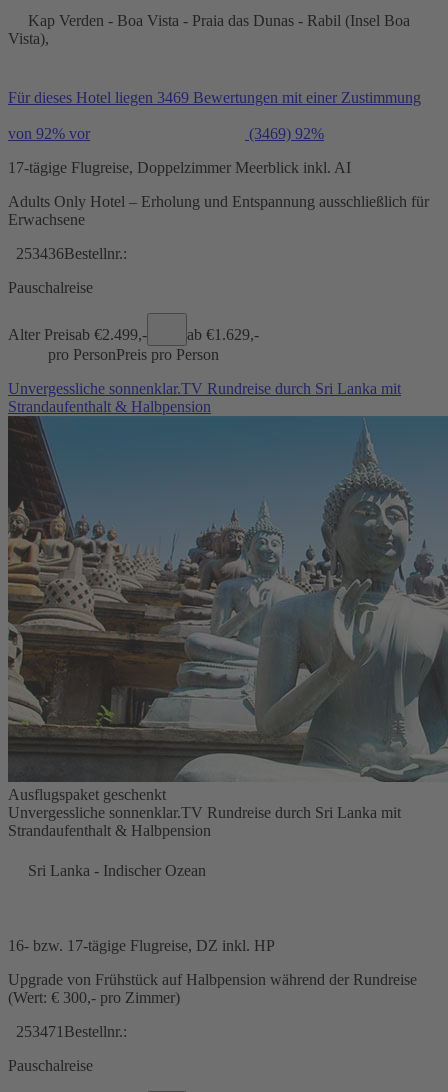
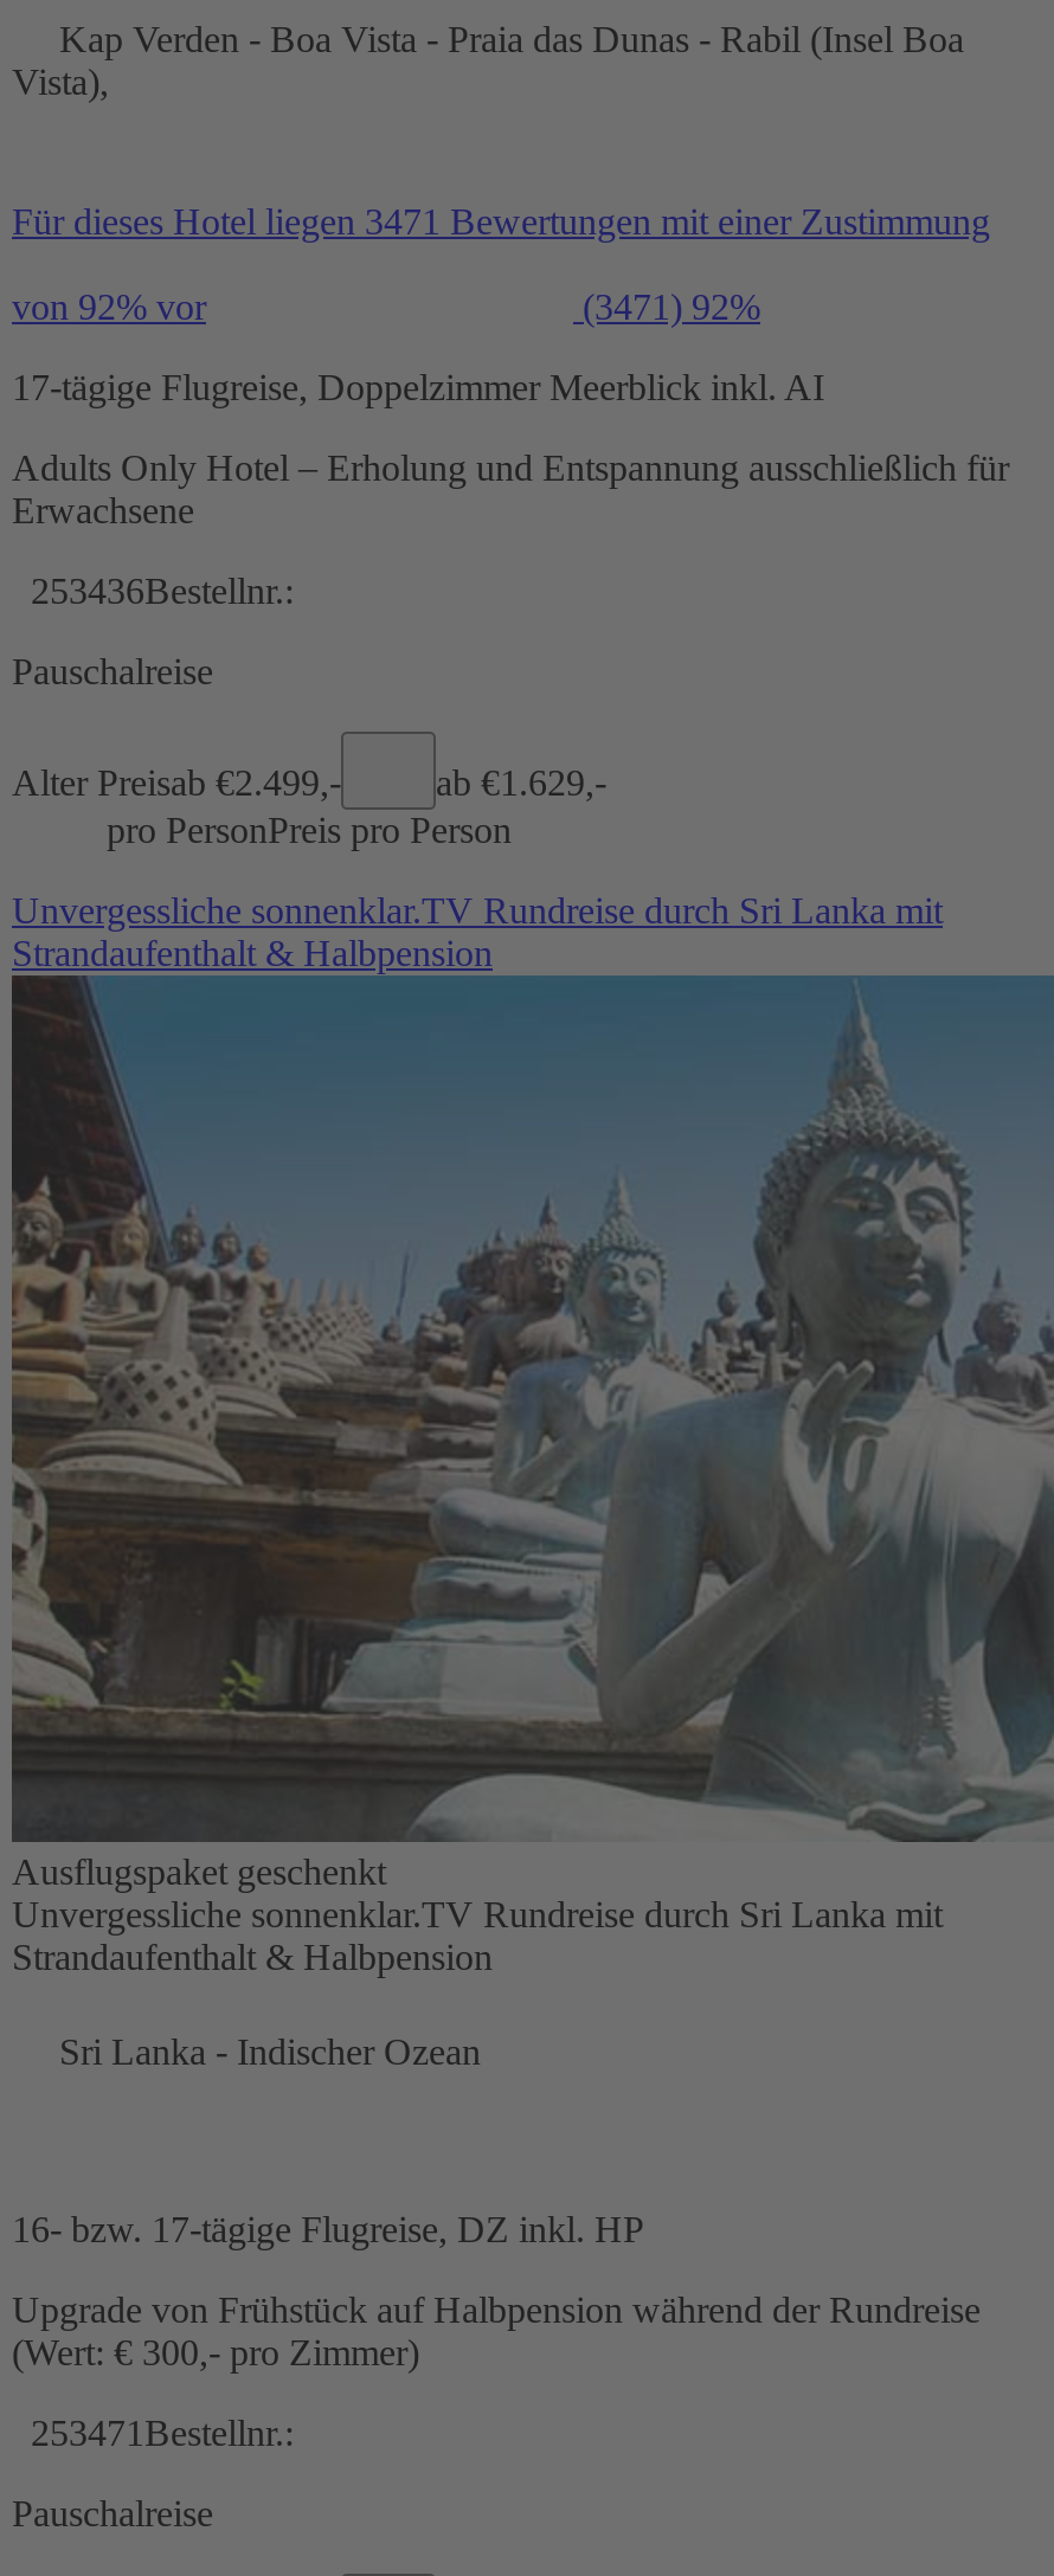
- Für dieses Hotel liegen 3469 Bewertungen mit einer Zustimmung
+ Für dieses Hotel liegen 3471 Bewertungen mit einer Zustimmung

- (3469) 92%
+ (3471) 92%
